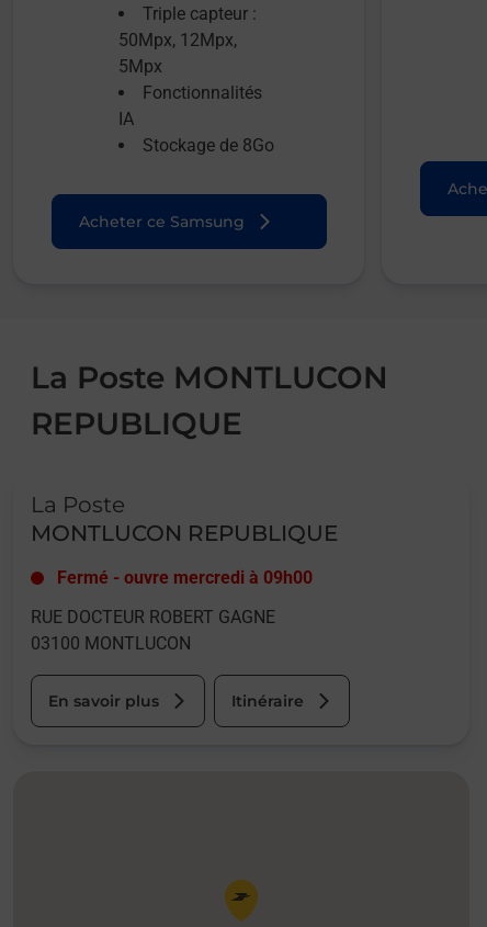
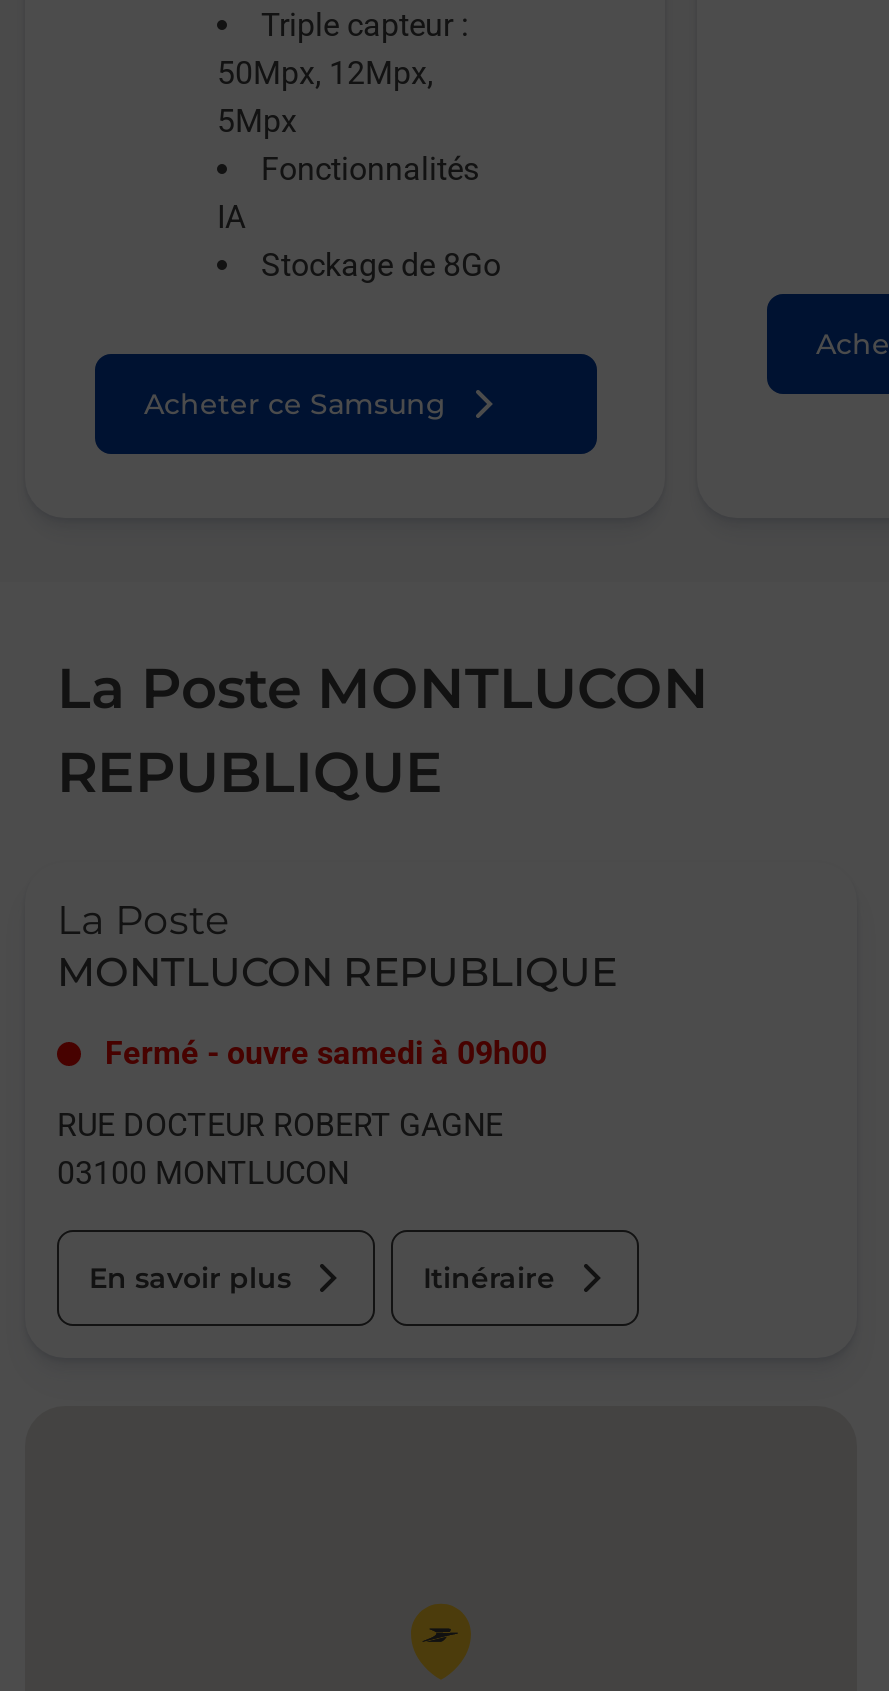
- Fermé - ouvre mercredi à 09h00
+ Fermé - ouvre samedi à 09h00
